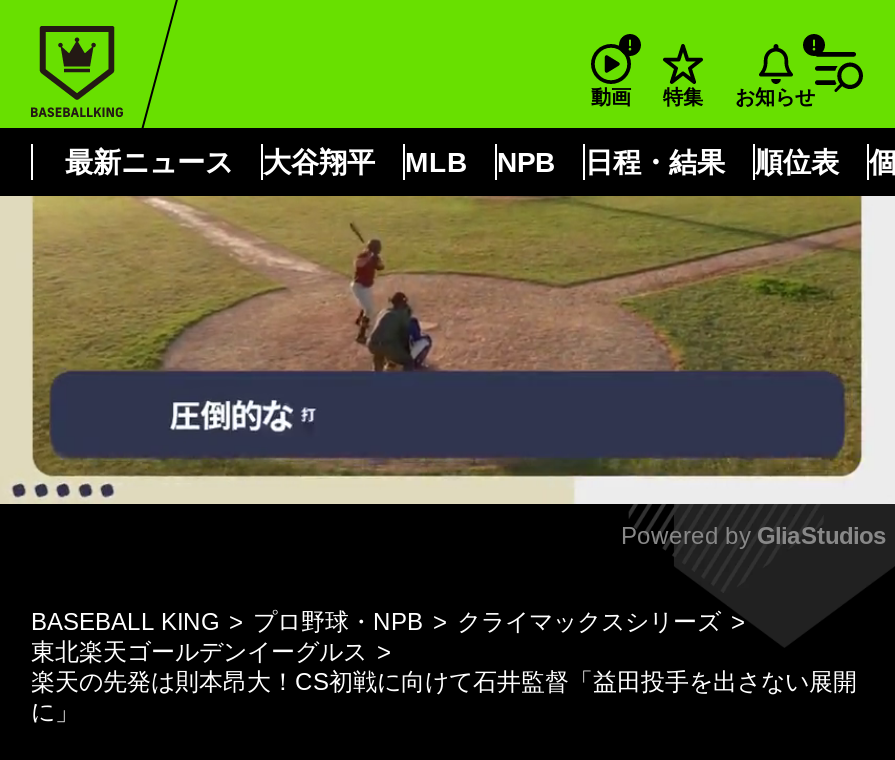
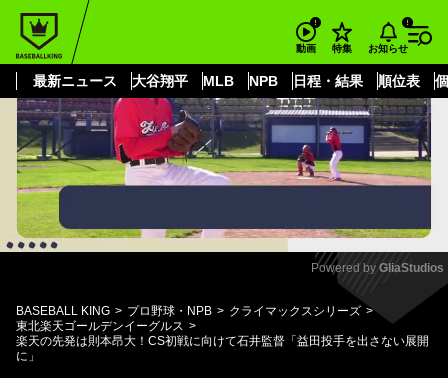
- [image]
+ [image]
